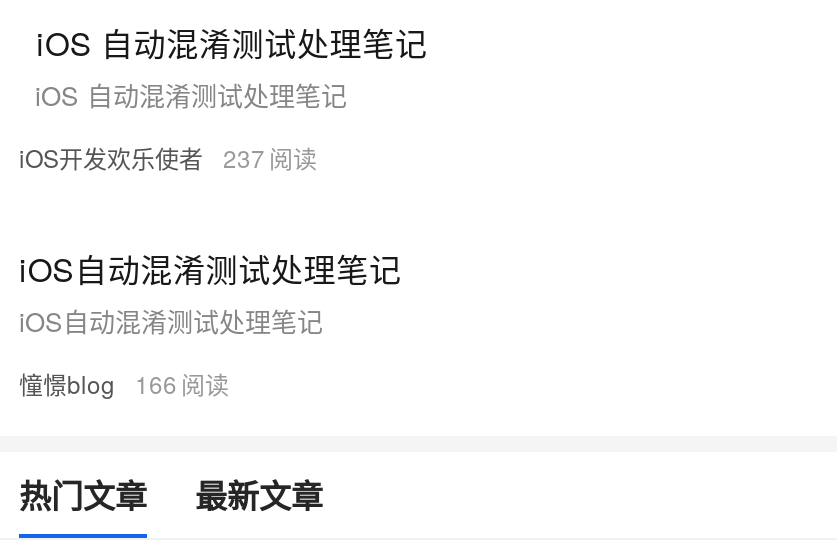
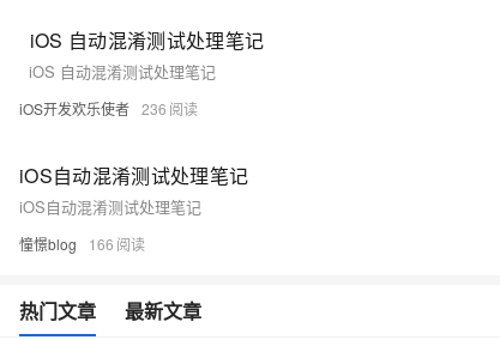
- iOS开发欢乐使者 237
+ iOS开发欢乐使者 236
